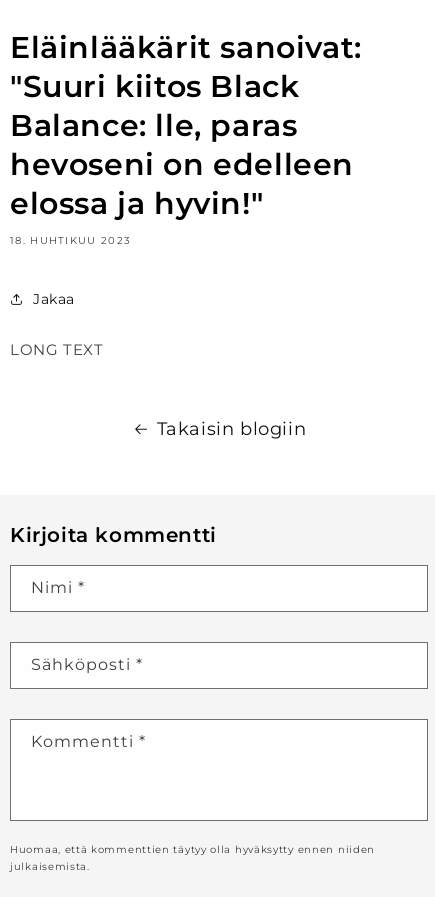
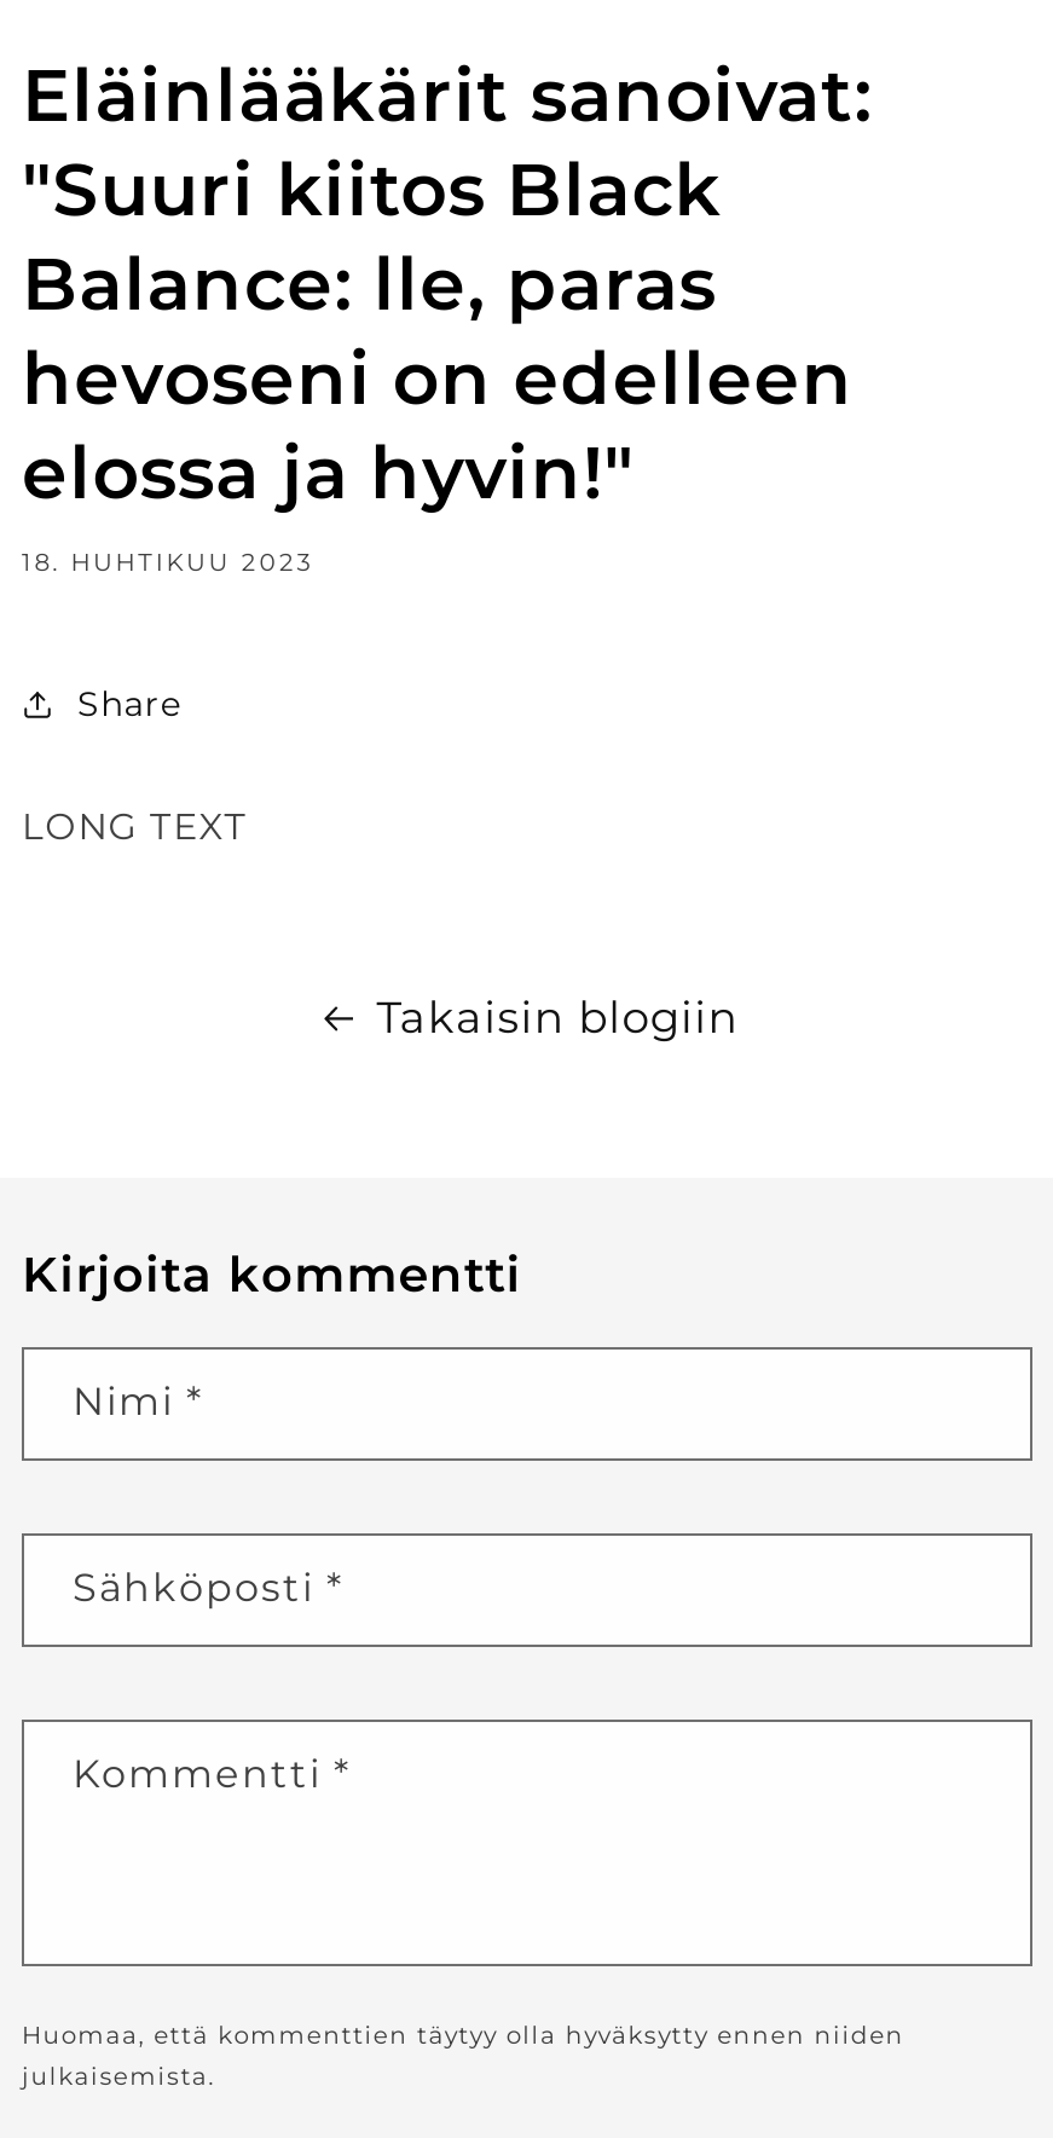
- Jakaa
+ Share
